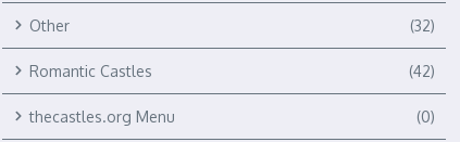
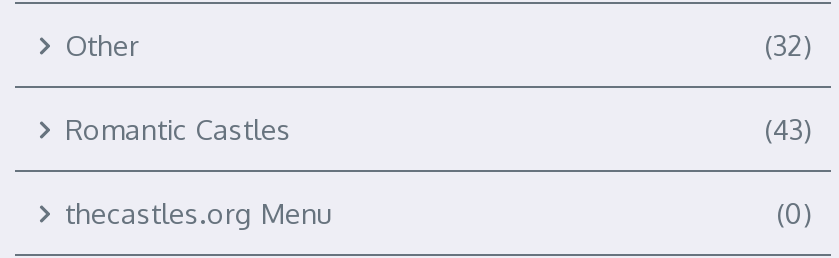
- (42)
+ (43)
